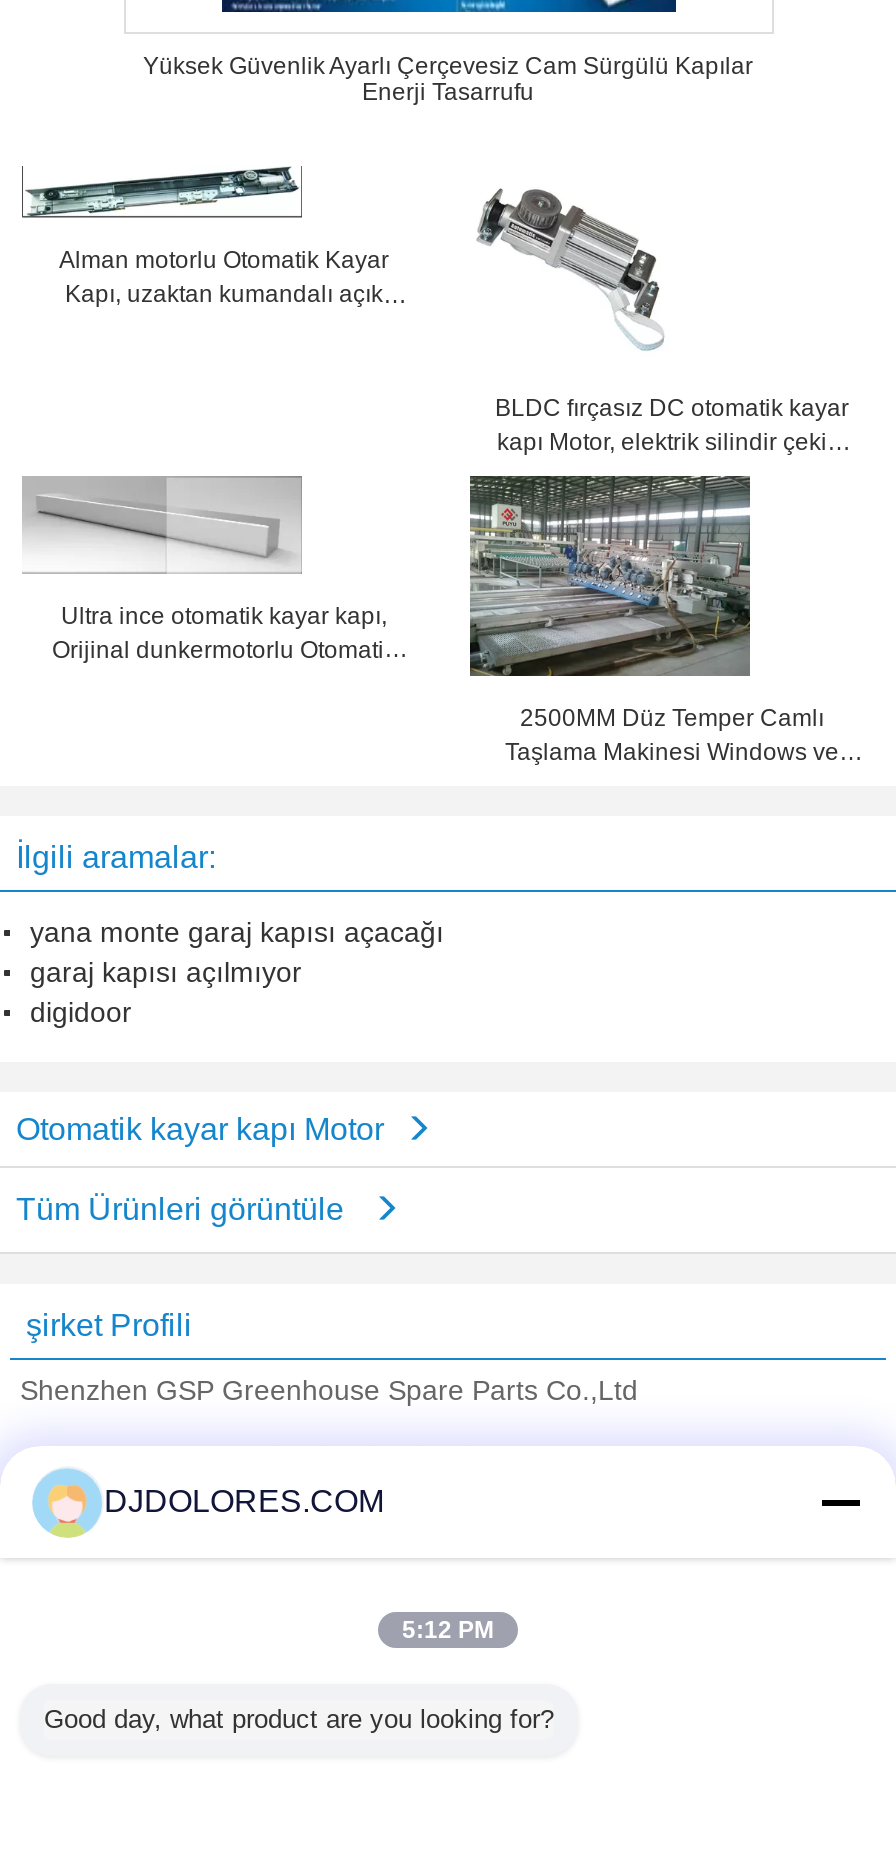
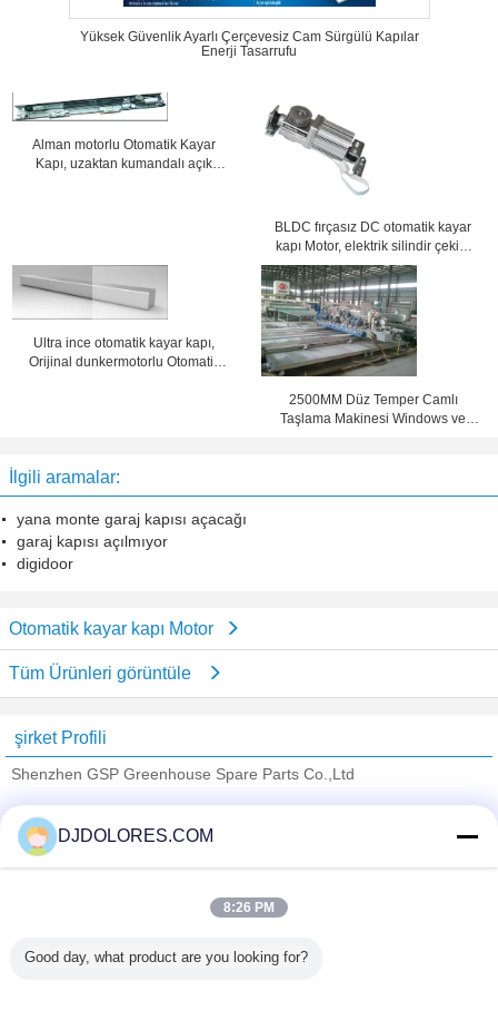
- 5:12 PM
+ 8:26 PM
